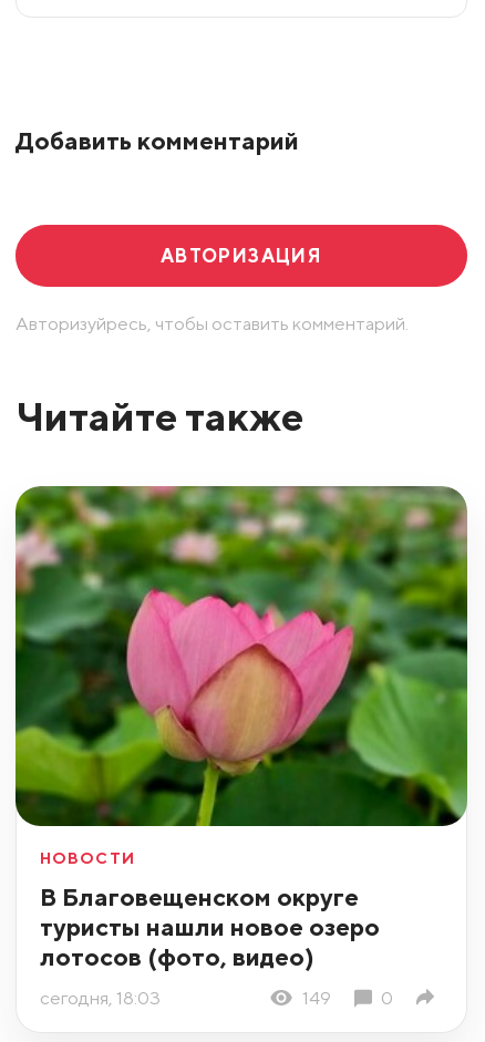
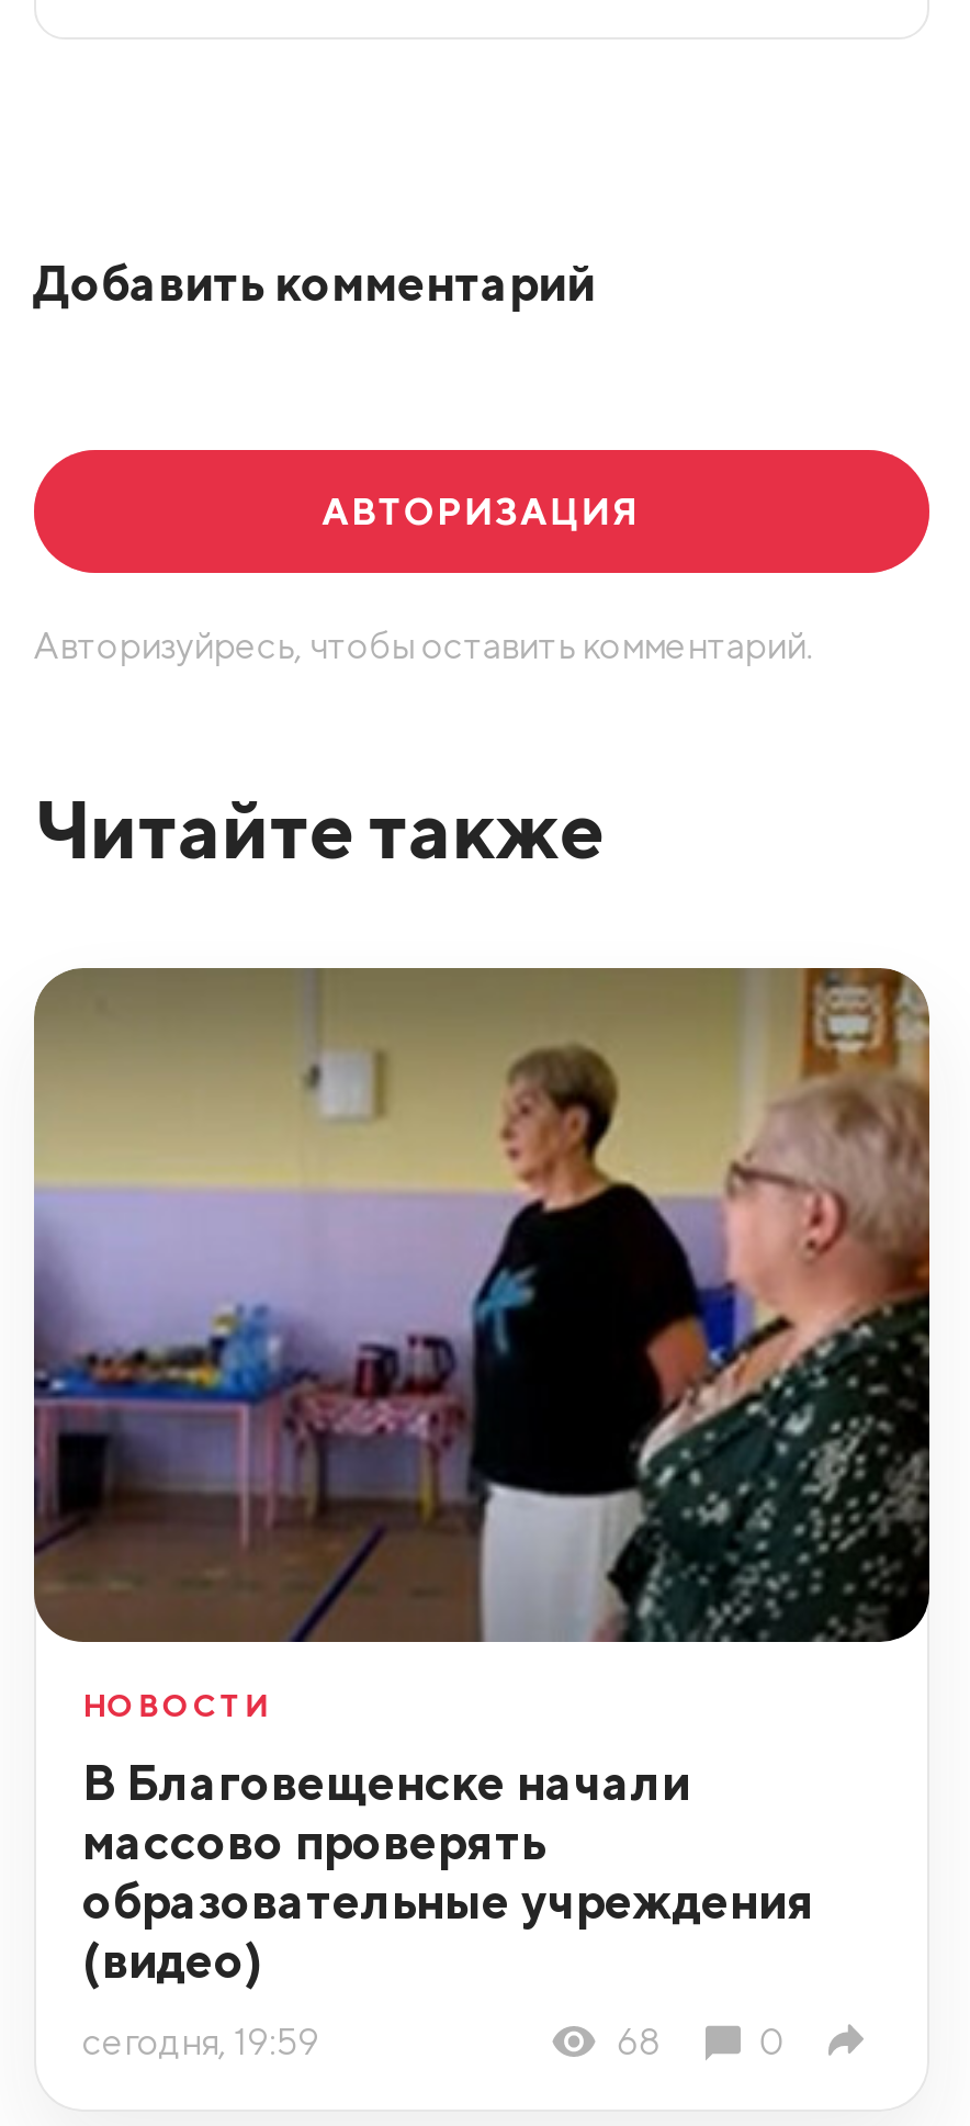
- [image]
+ [image]

- В Благовещенском округе
- туристы нашли новое озеро
- лотосов (фото, видео)
+ В Благовещенске начали
+ массово проверять
+ образовательные учреждения
+ (видео)

- сегодня, 18:03
- 149
+ сегодня, 19:59
+ 68
